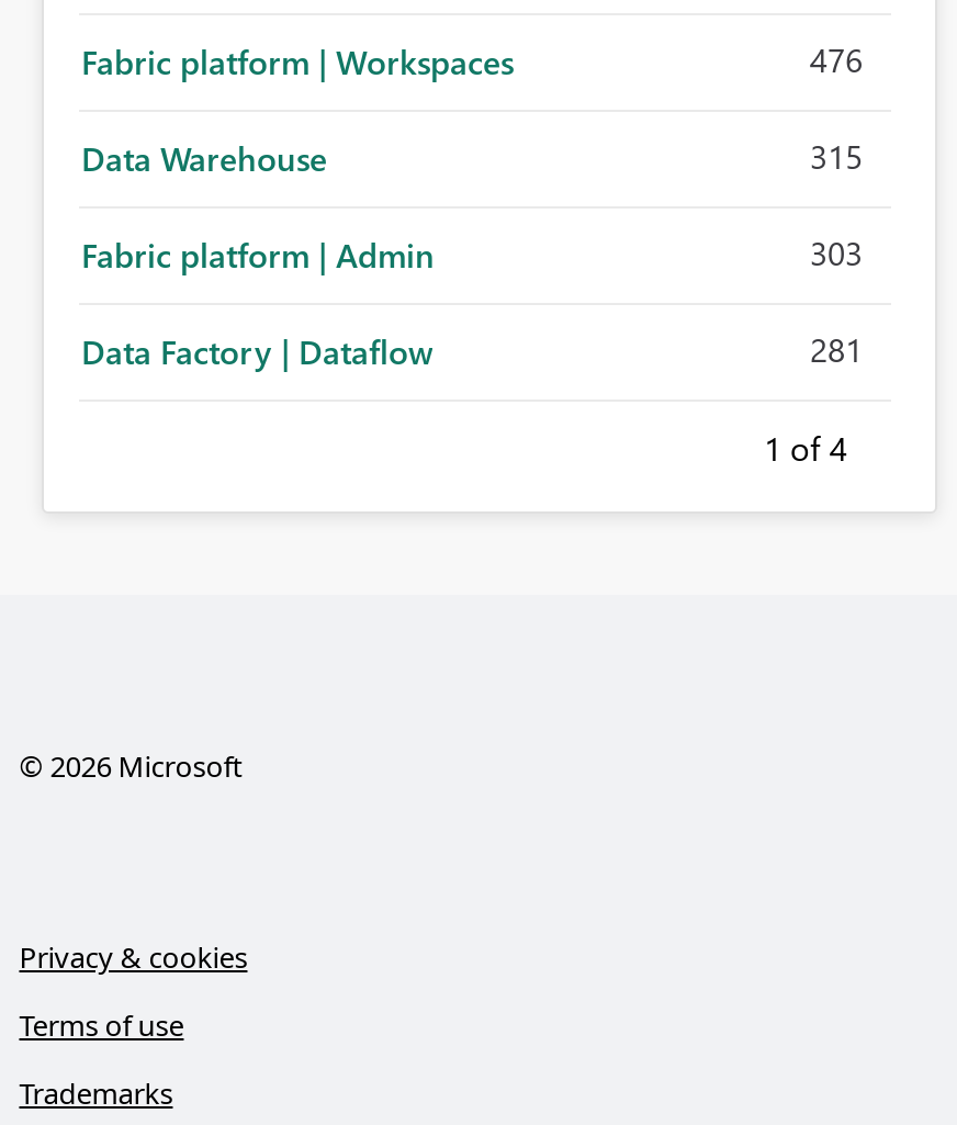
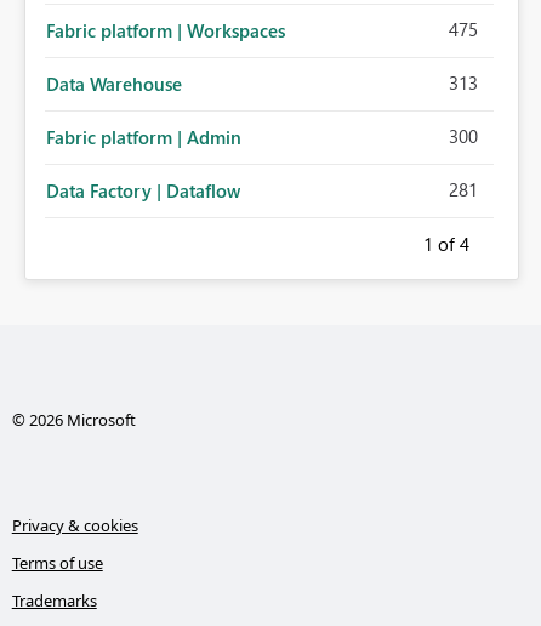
- 476
+ 475

- 315
+ 313

- 303
+ 300
